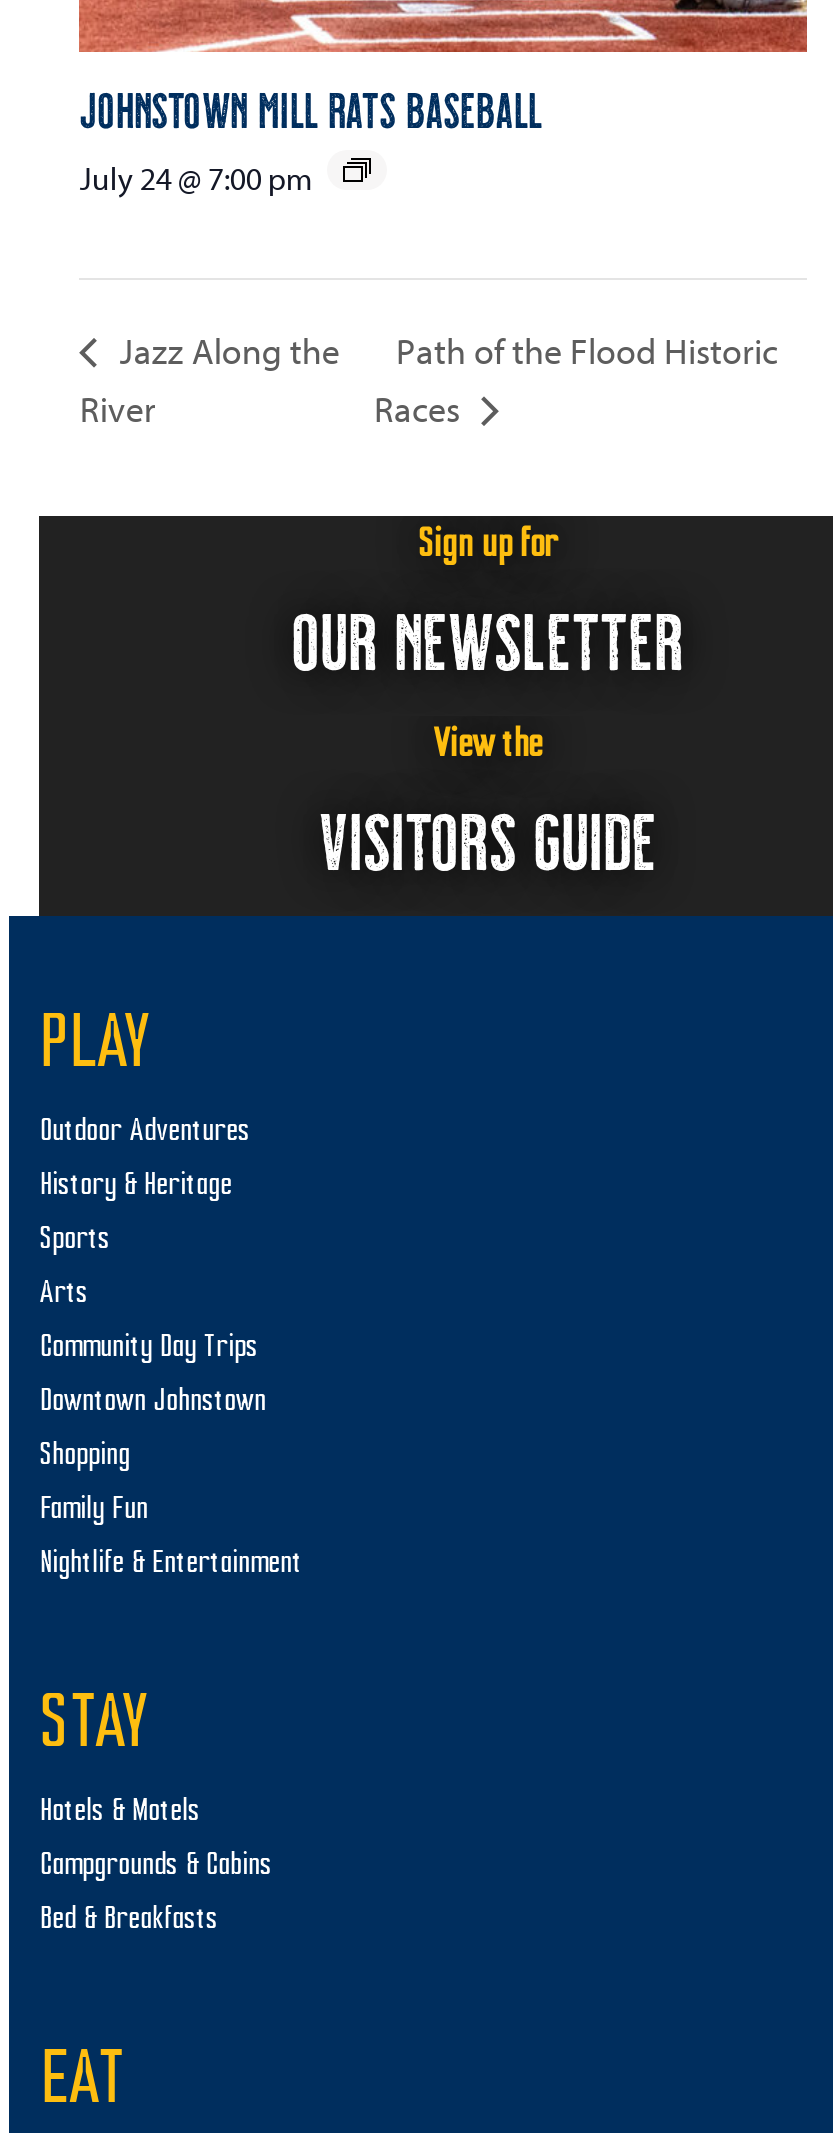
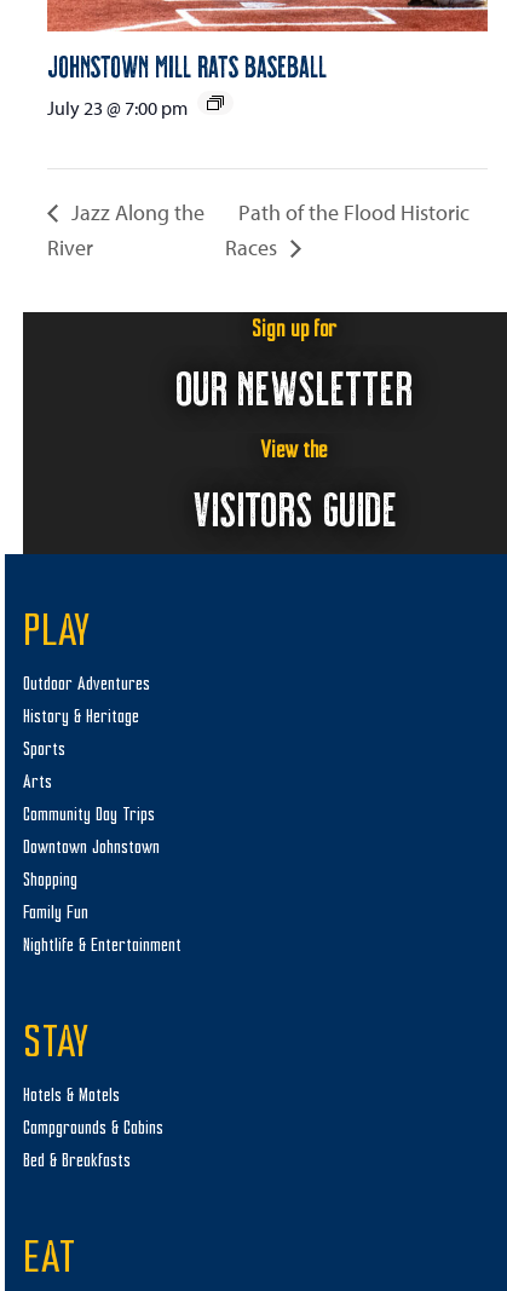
- July 24 @ 7:00 pm
+ July 23 @ 7:00 pm
